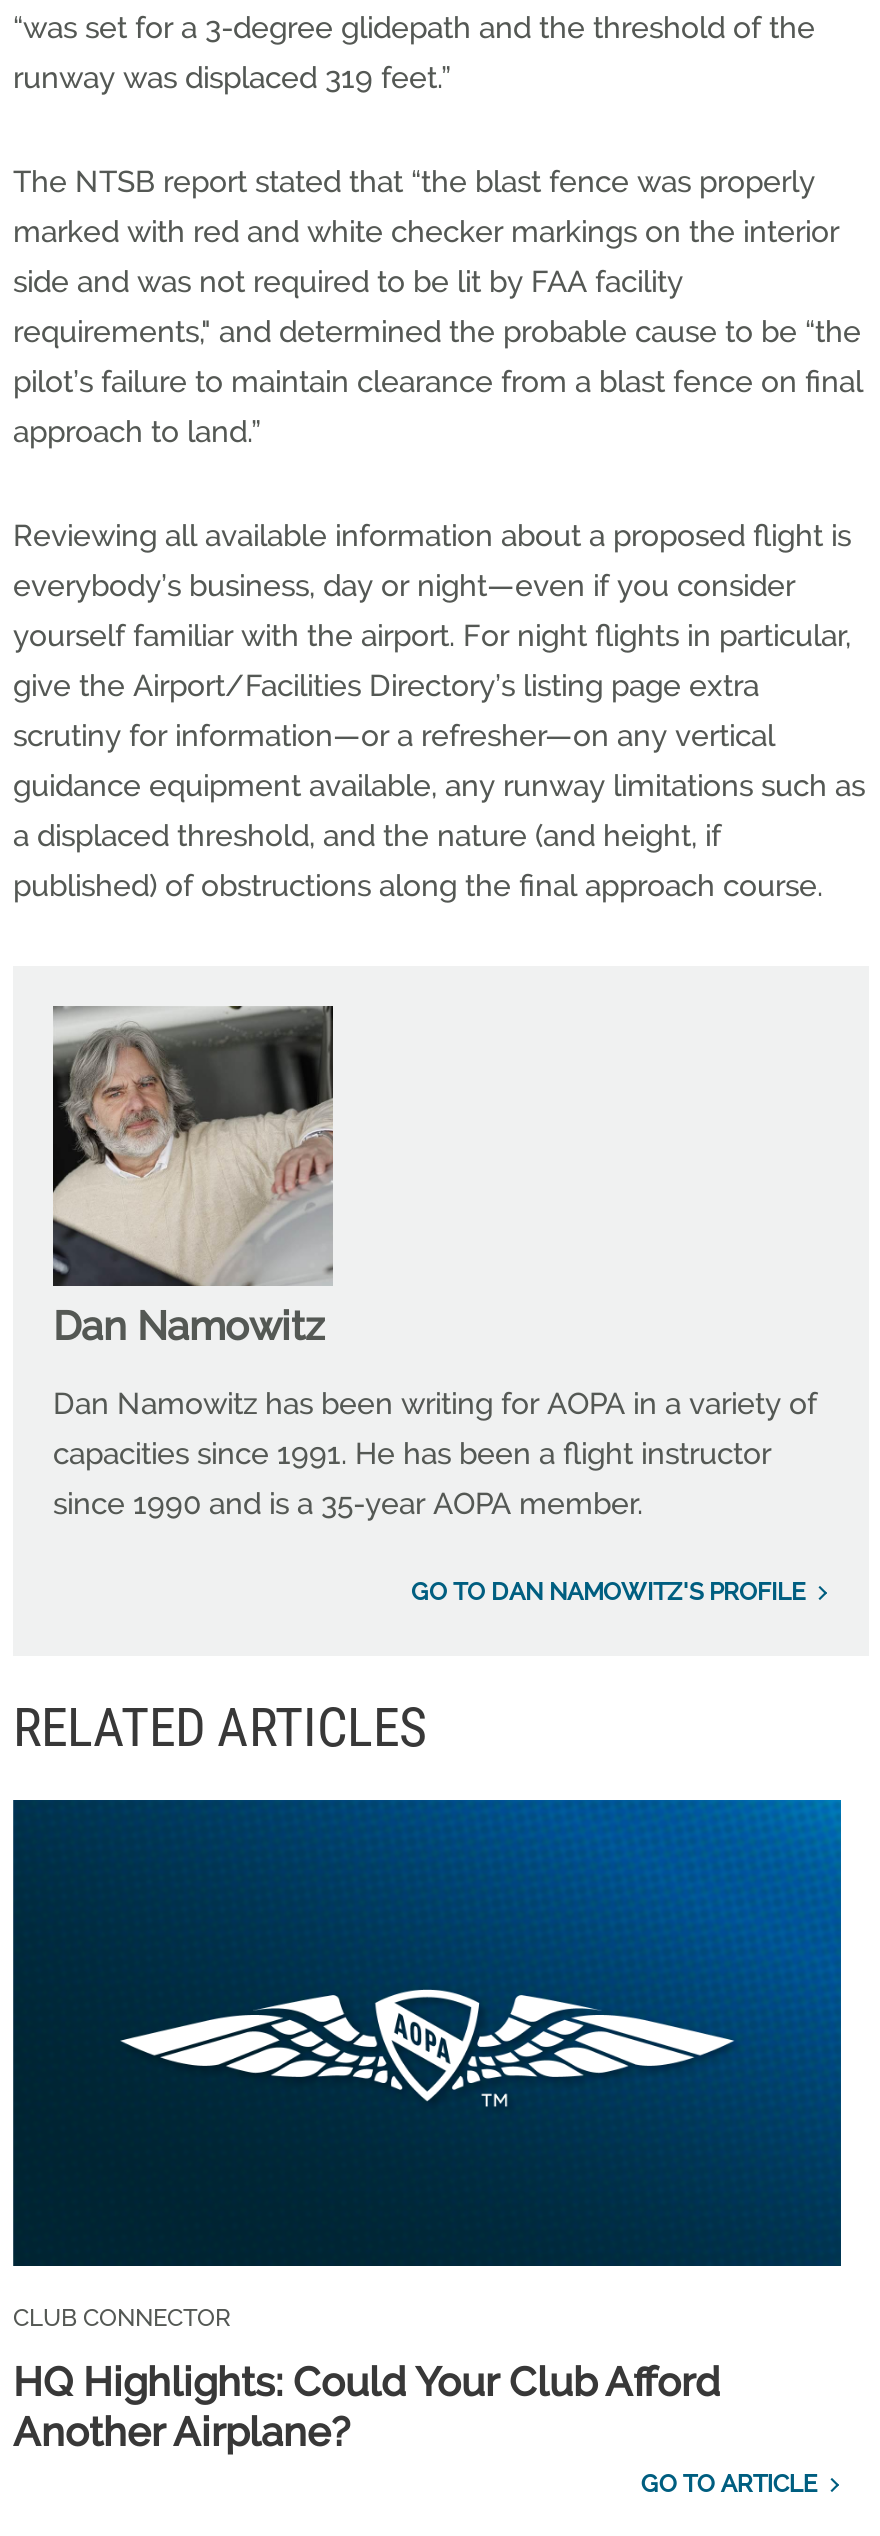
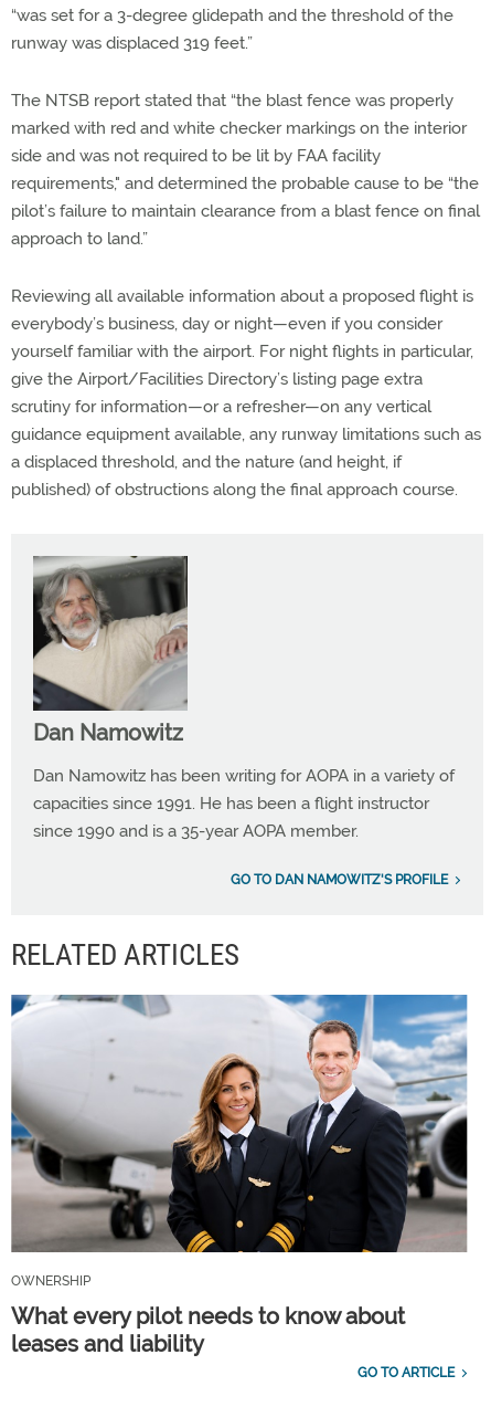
- [image]
- CLUB CONNECTOR
+ [image]
+ OWNERSHIP

- HQ Highlights: Could Your Club Afford
- Another Airplane?
+ What every pilot needs to know about
+ leases and liability
